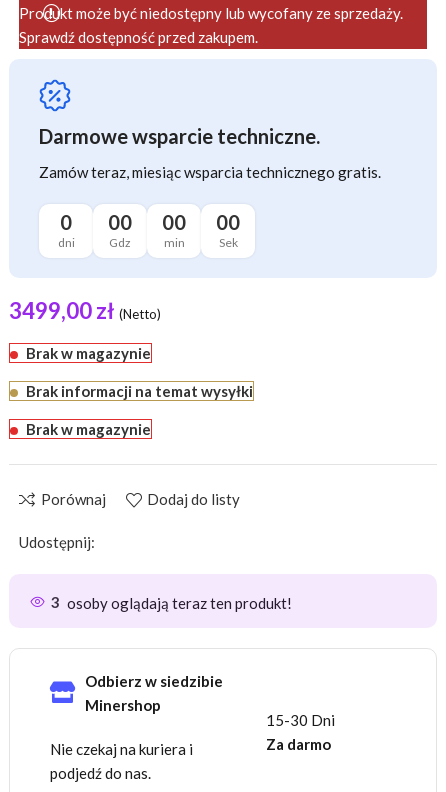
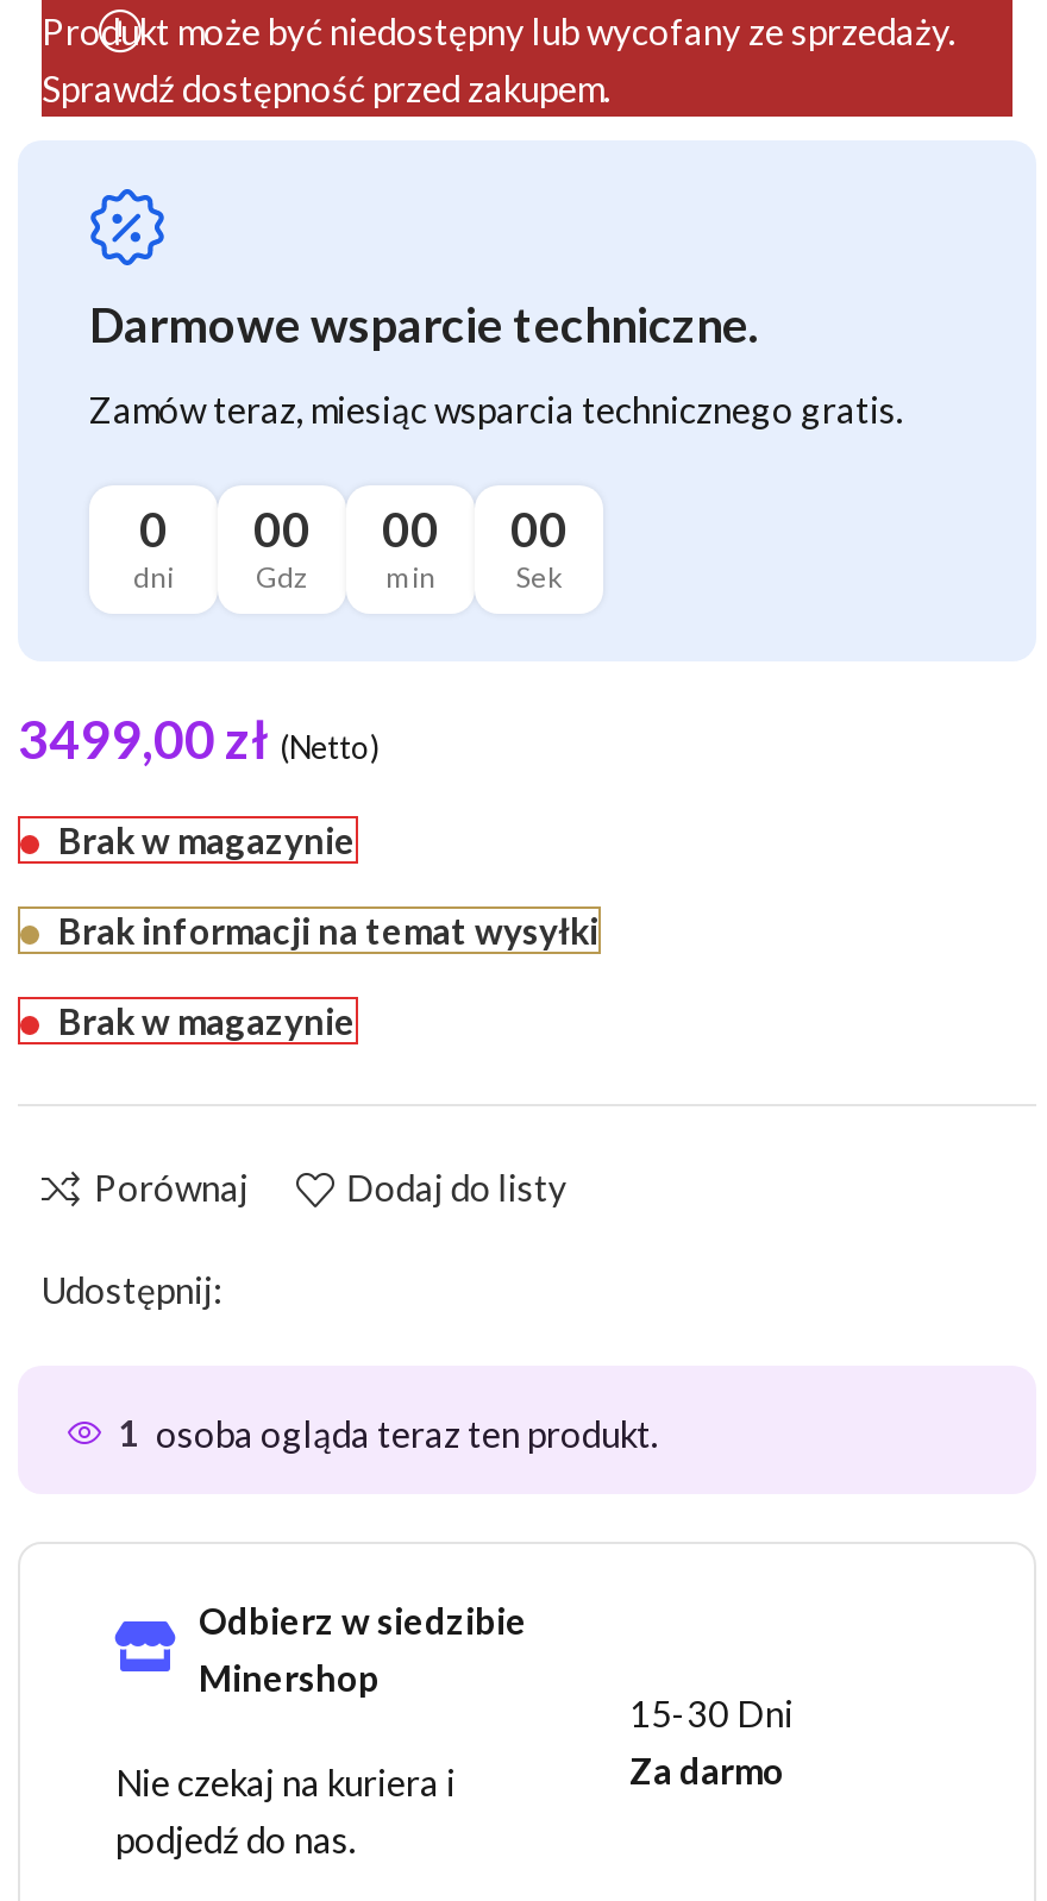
- 3 osoby oglądają teraz ten produkt!
+ 1 osoba ogląda teraz ten produkt.
